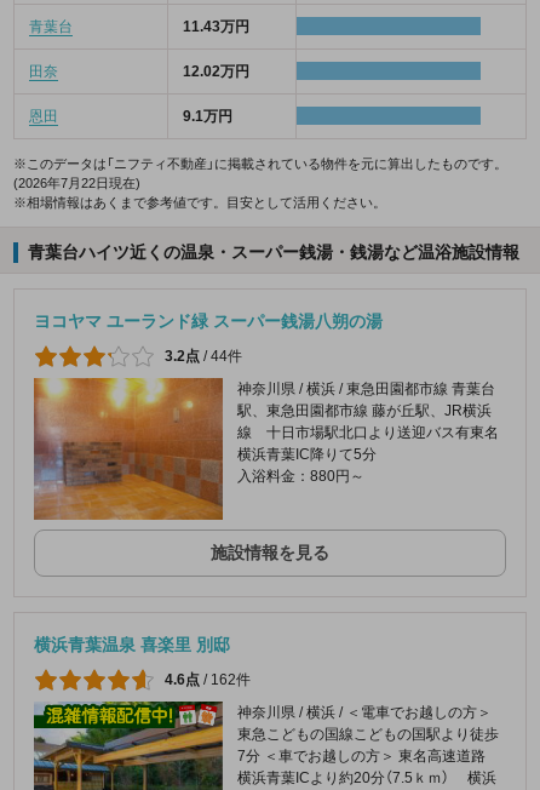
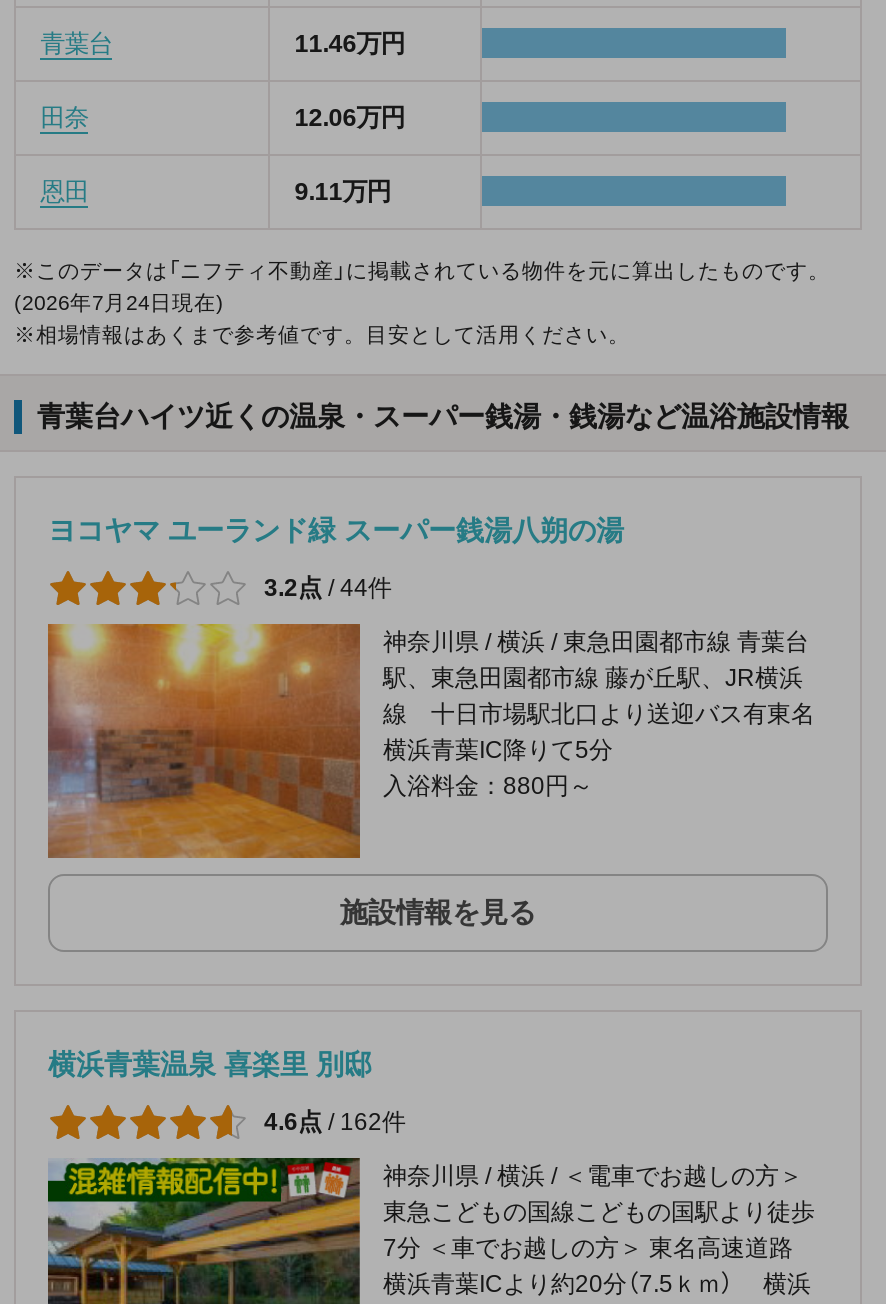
- 11.43万円
+ 11.46万円

- 12.02万円
+ 12.06万円

- 9.1万円
+ 9.11万円

- (2026年7月22日現在)
+ (2026年7月24日現在)
